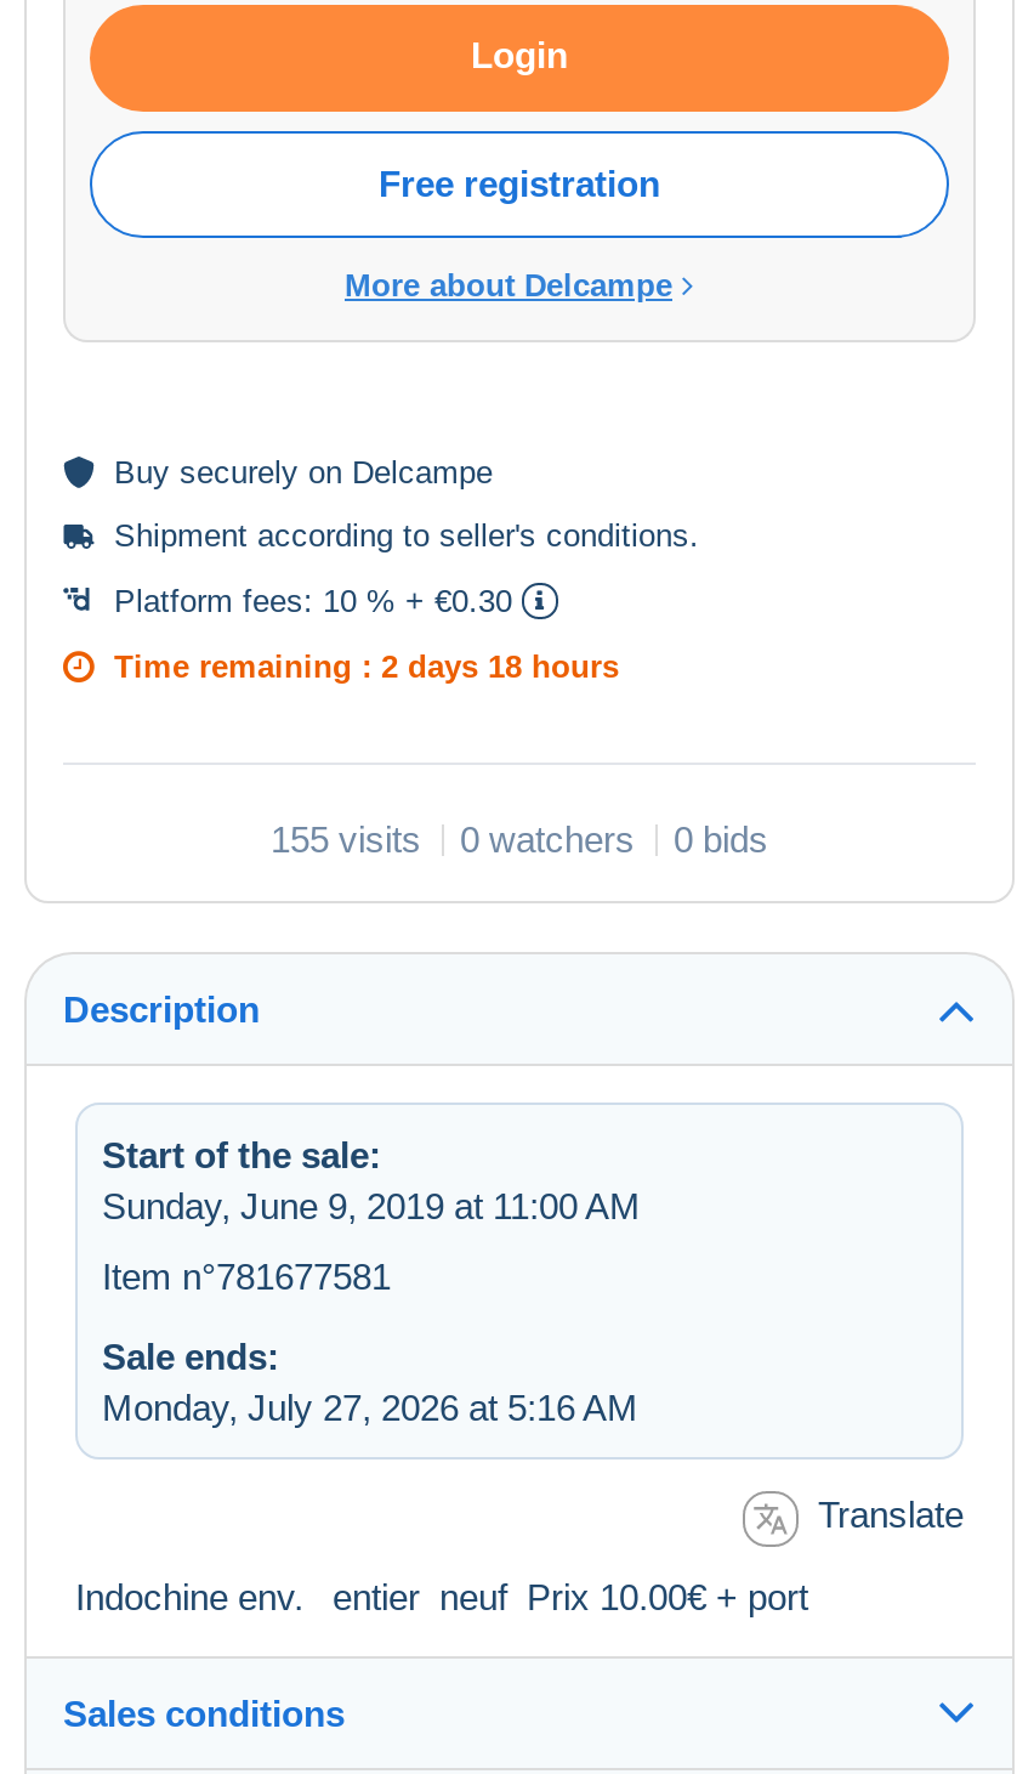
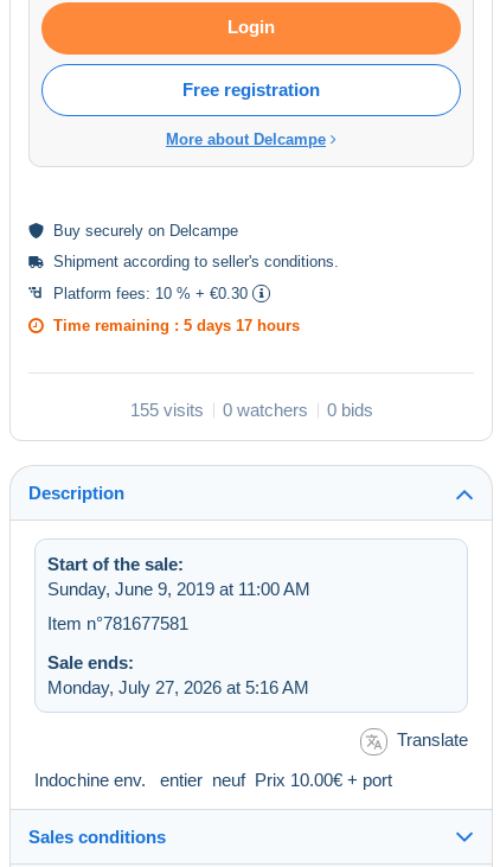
- Time remaining : 2 days 18 hours
+ Time remaining : 5 days 17 hours
